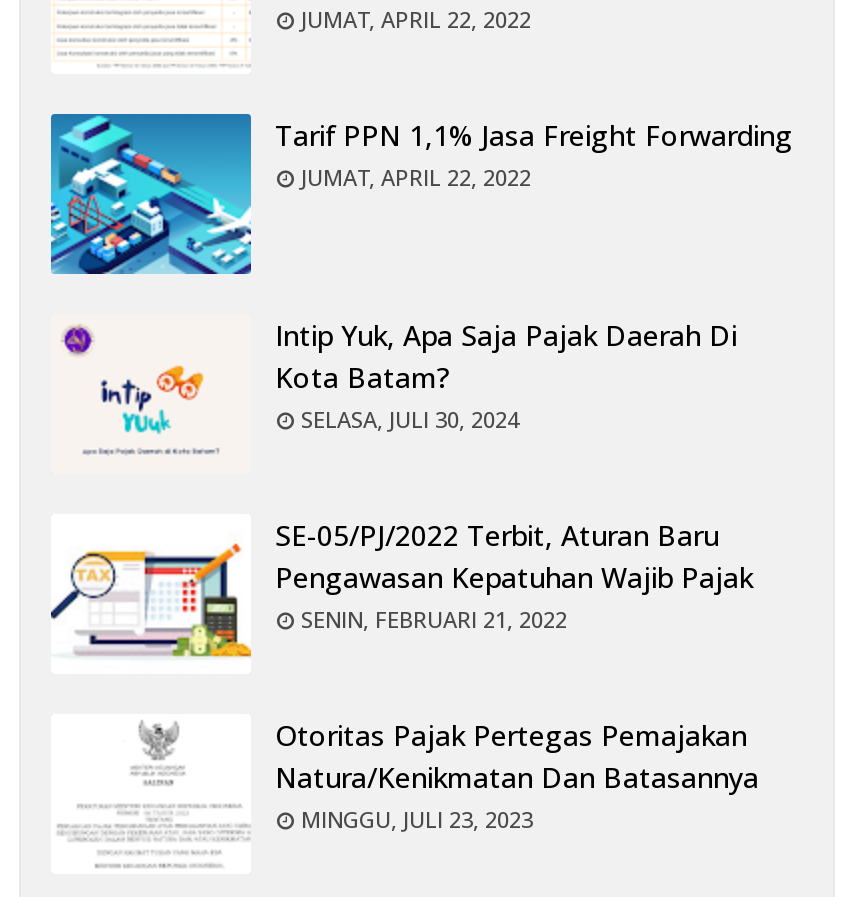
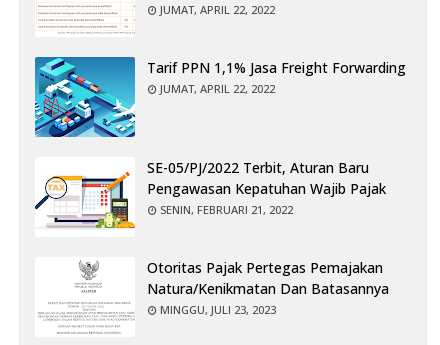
- [image]
- Intip Yuk, Apa Saja Pajak Daerah Di
- Kota Batam?
- SELASA, JULI 30, 2024
